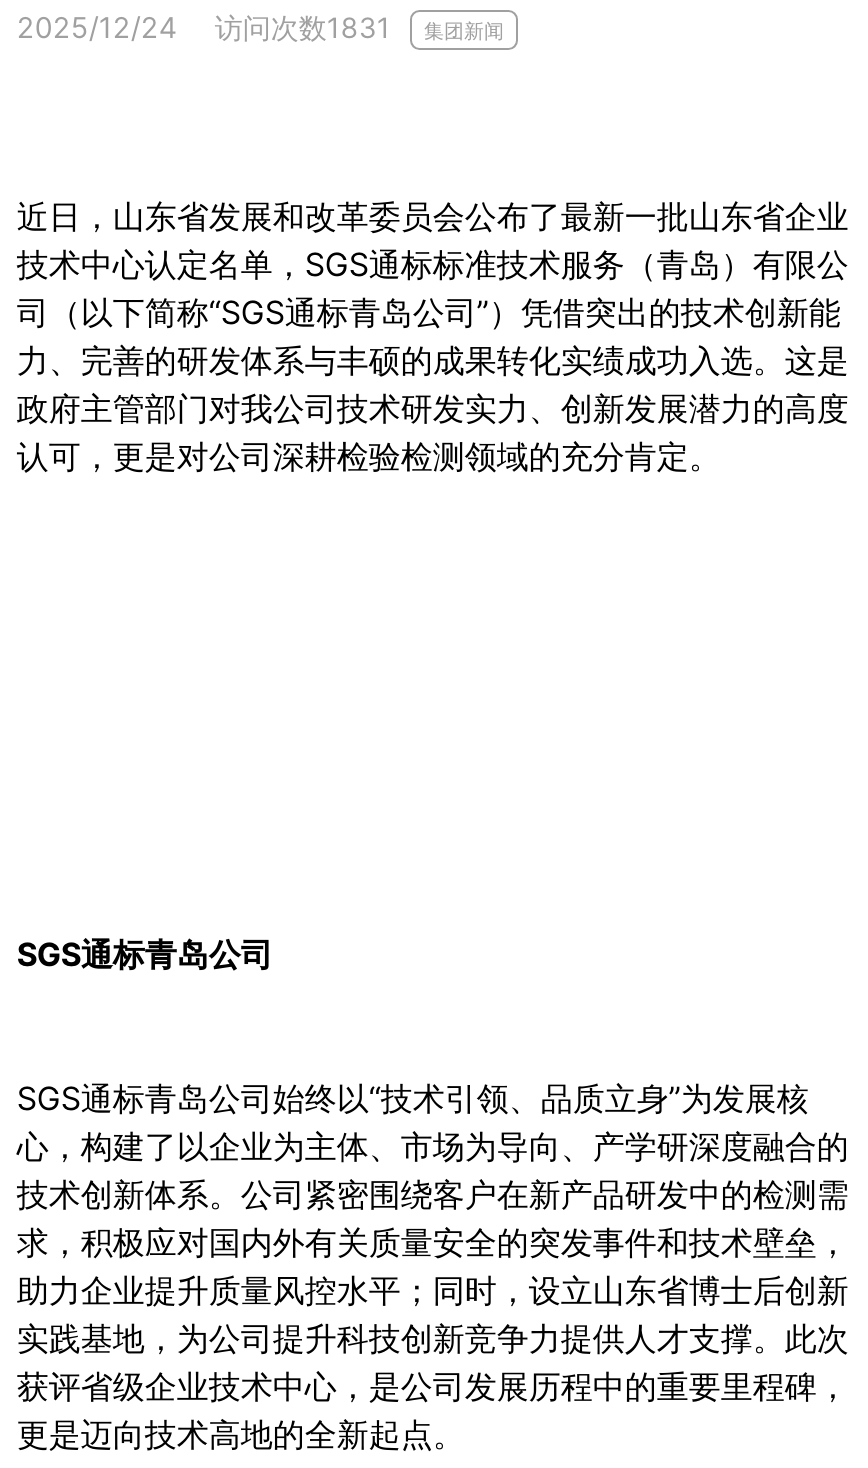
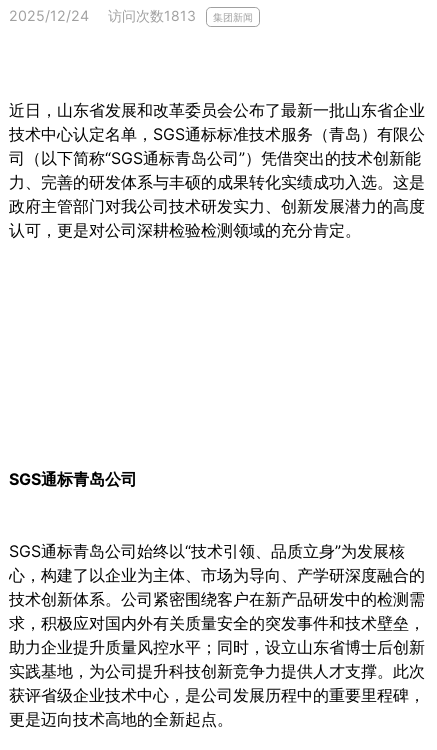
- 2025/12/24 访问次数1831 集团新闻
+ 2025/12/24 访问次数1813 集团新闻
